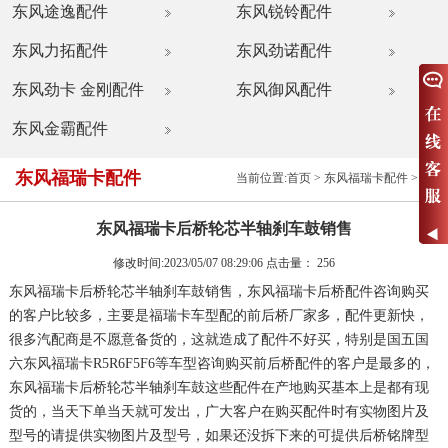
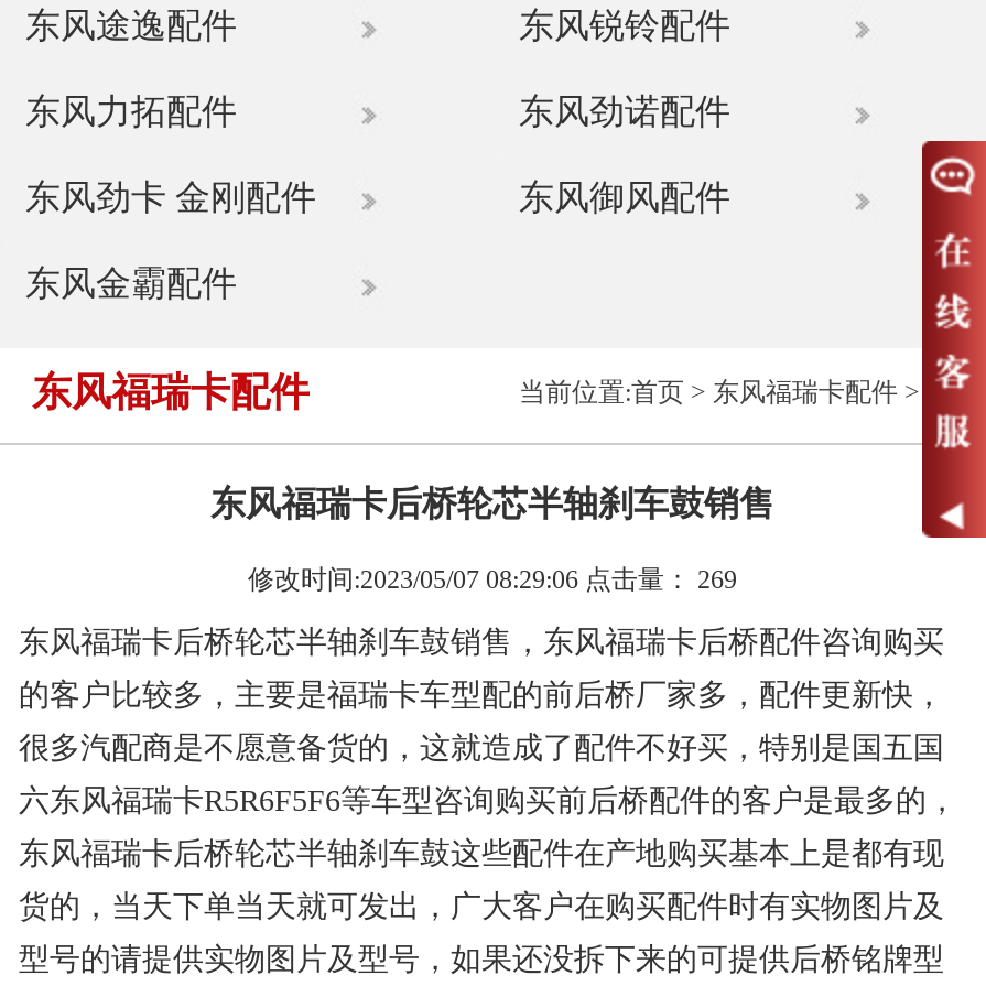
- 修改时间:2023/05/07 08:29:06 点击量：256
+ 修改时间:2023/05/07 08:29:06 点击量：269
